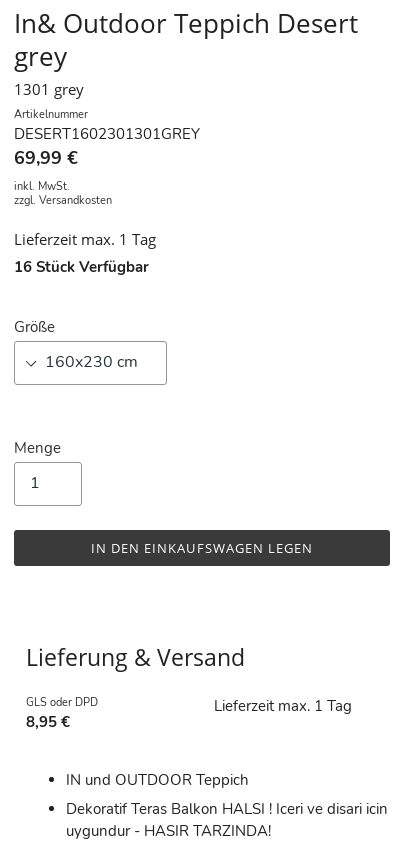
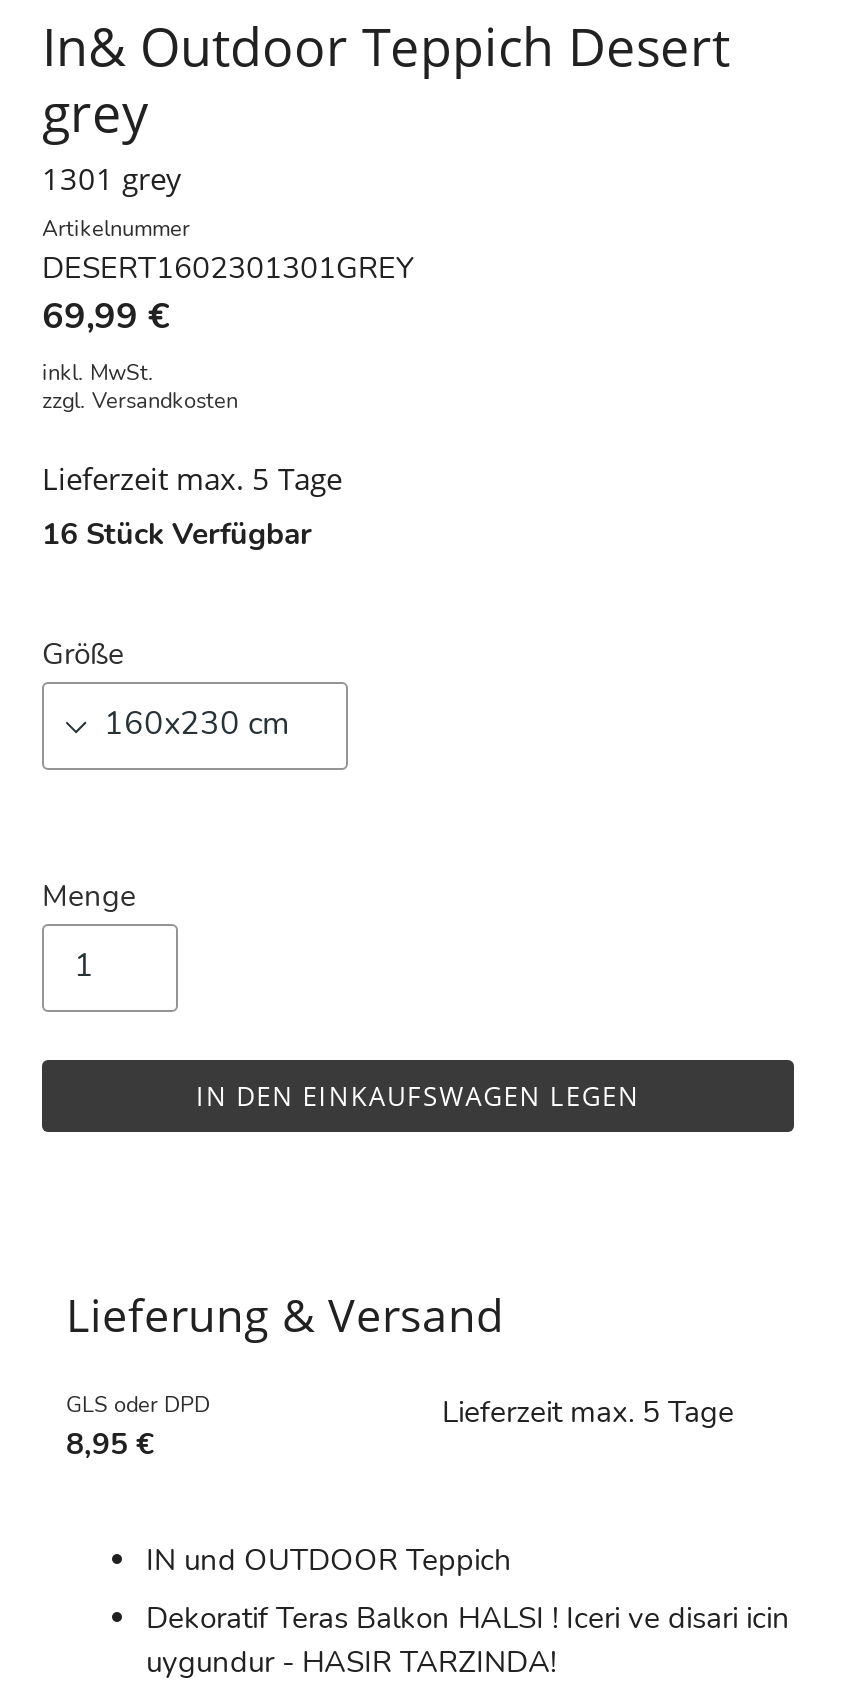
- Lieferzeit max. 1 Tag
+ Lieferzeit max. 5 Tage

- Lieferzeit max. 1 Tag
+ Lieferzeit max. 5 Tage
